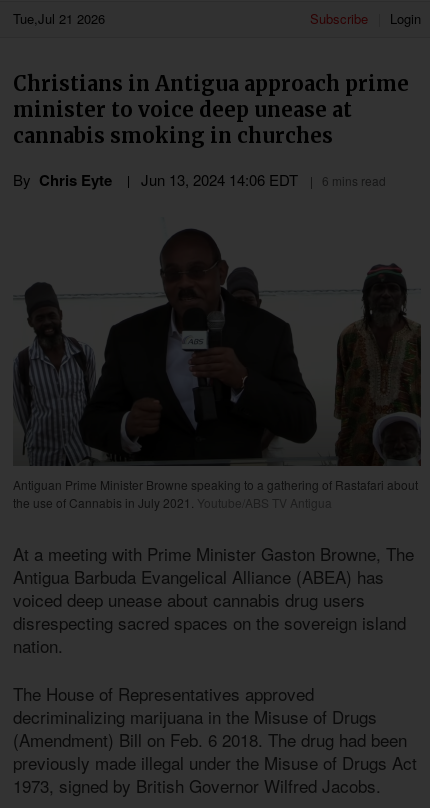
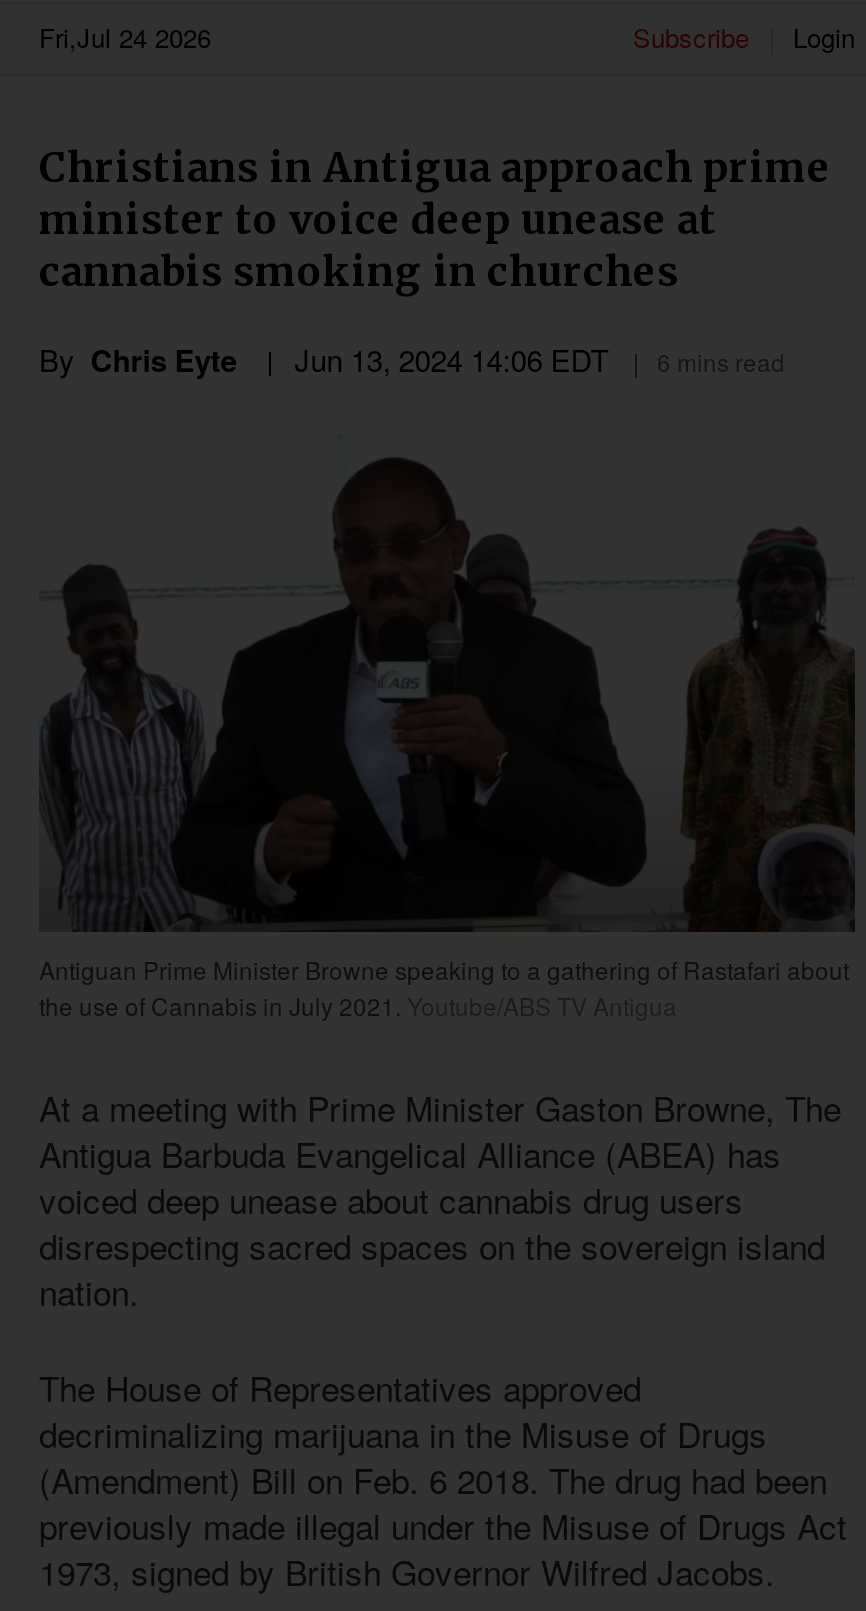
- Tue,Jul 21 2026
+ Fri,Jul 24 2026
